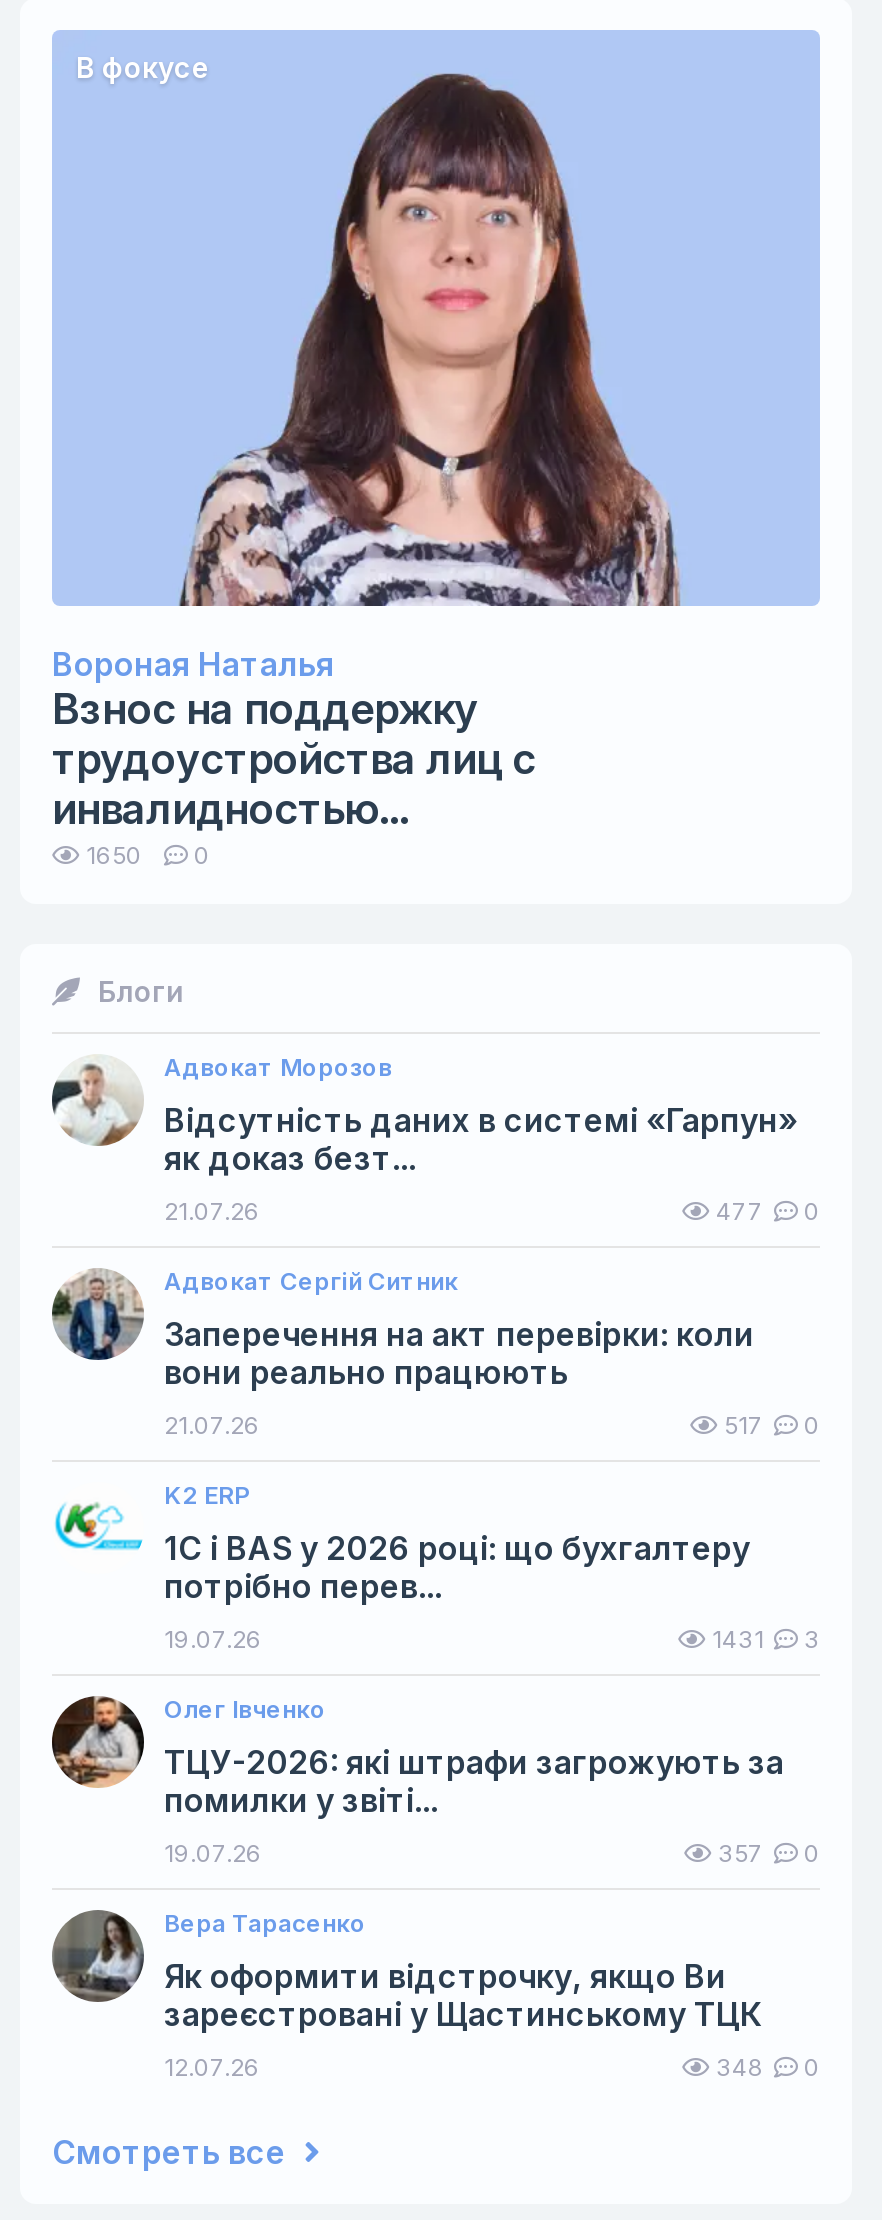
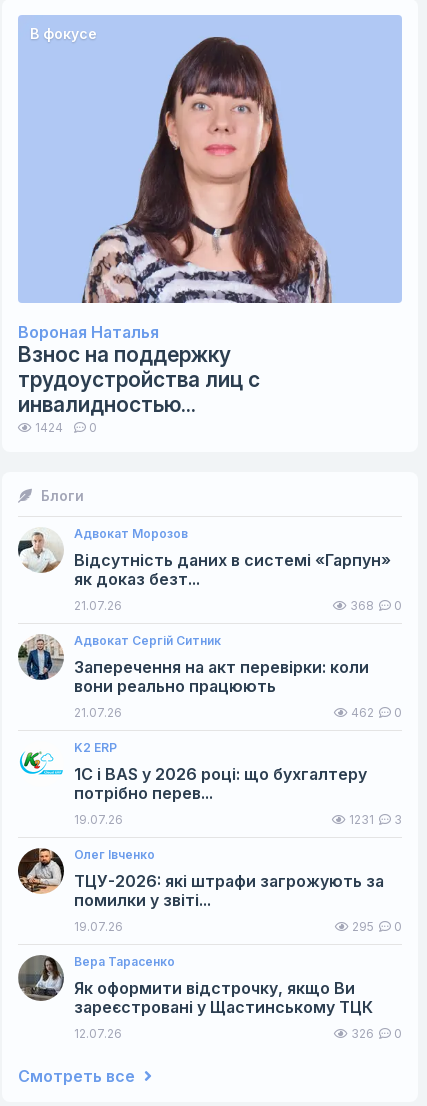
- 1650 0
+ 1424 0

- 477 0
+ 368 0

- 517 0
+ 462 0

- 1431 3
+ 1231 3

- 357 0
+ 295 0

- 348 0
+ 326 0
